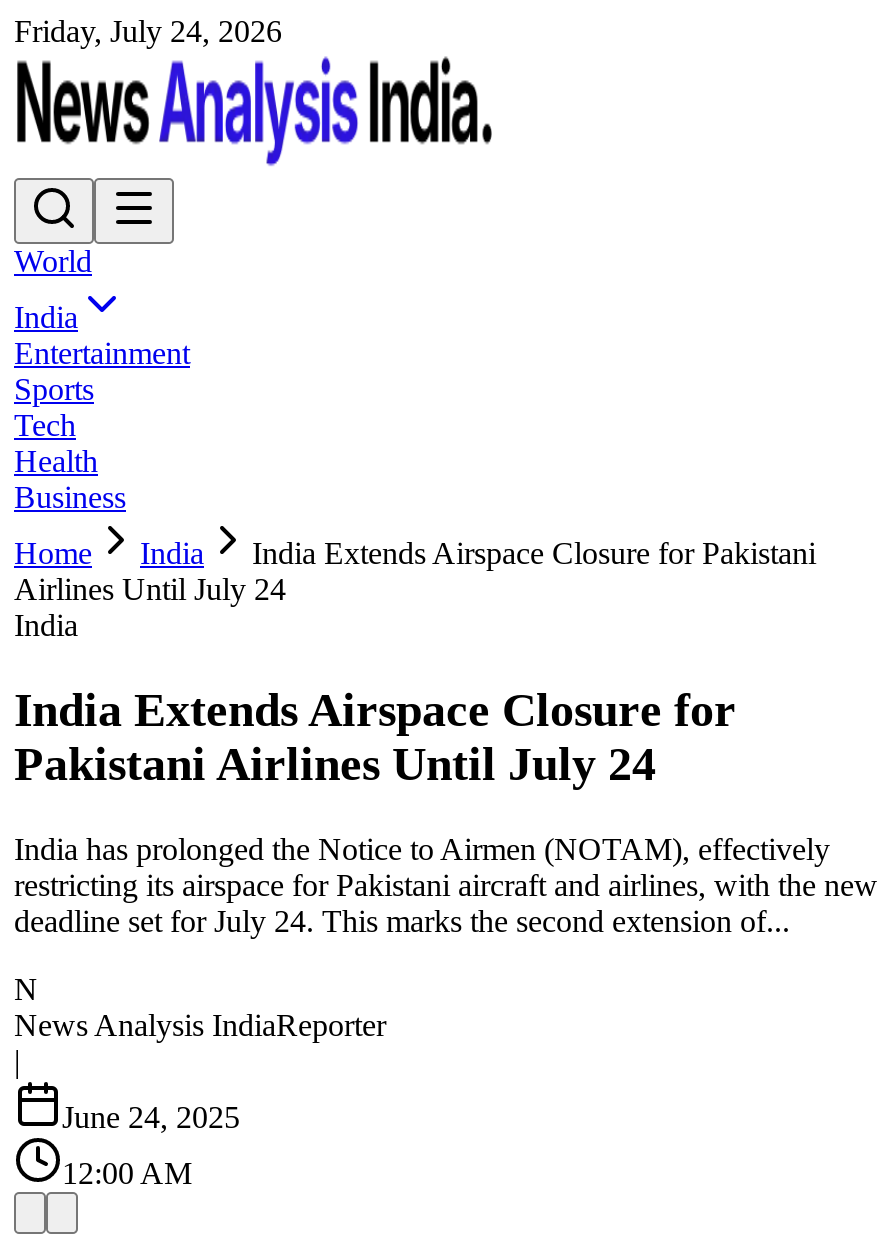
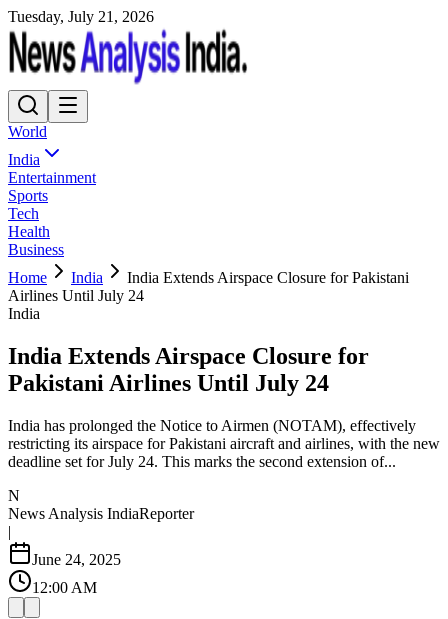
- Friday, July 24, 2026
+ Tuesday, July 21, 2026
